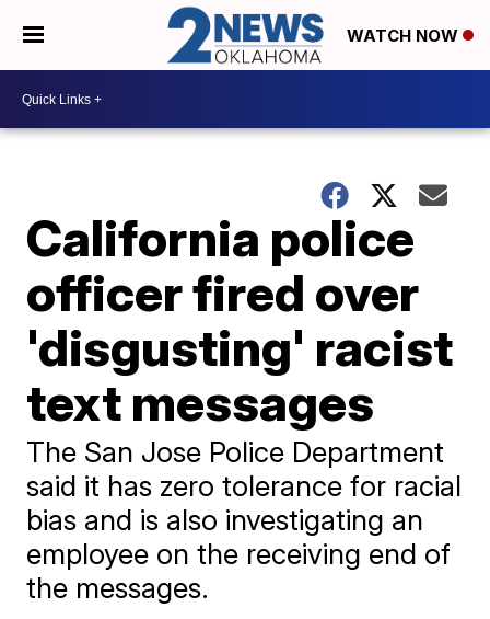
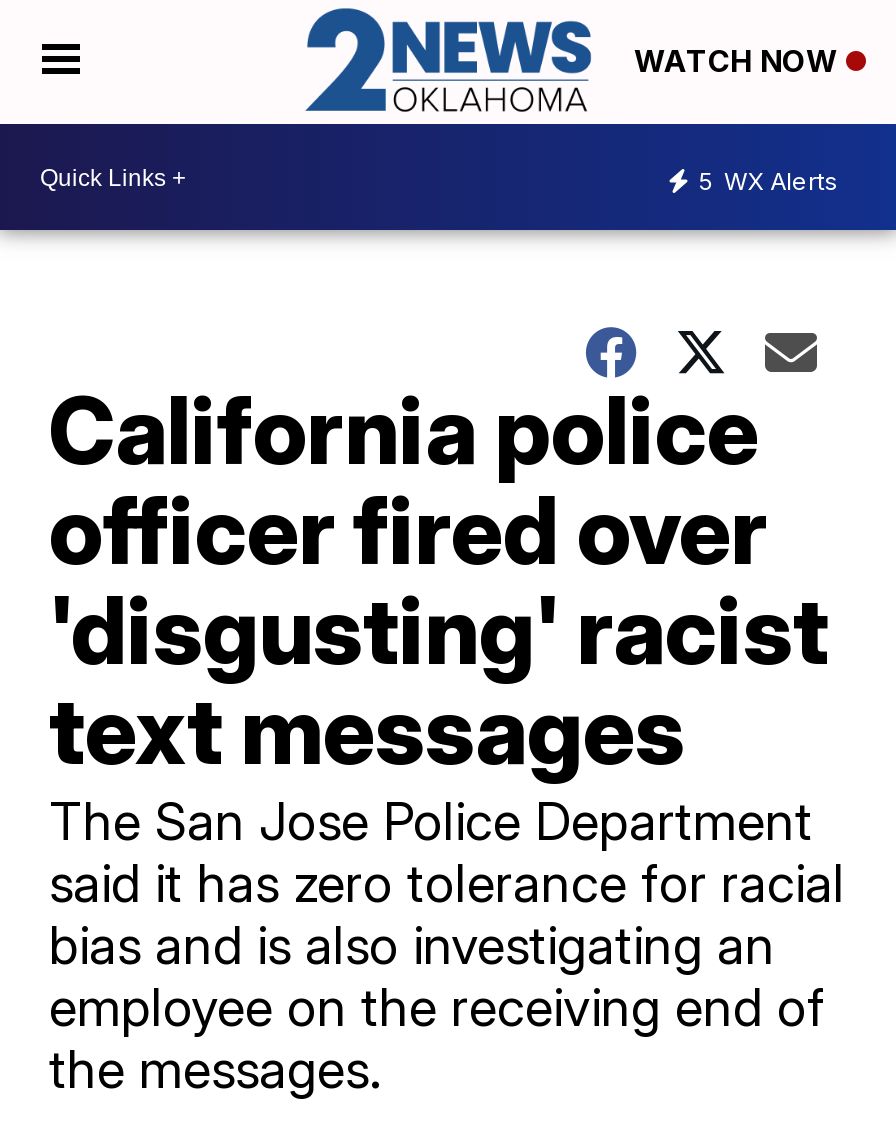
+ 5 WX Alerts
